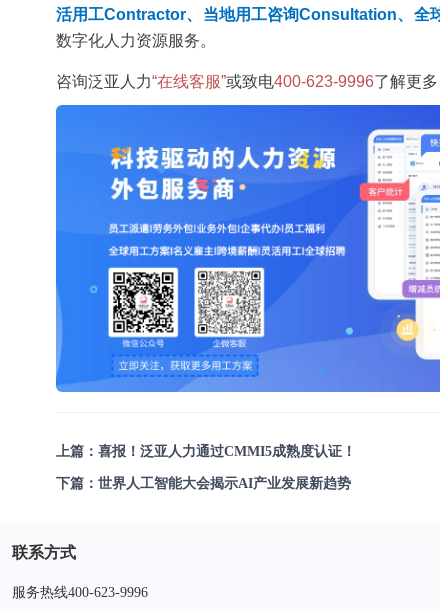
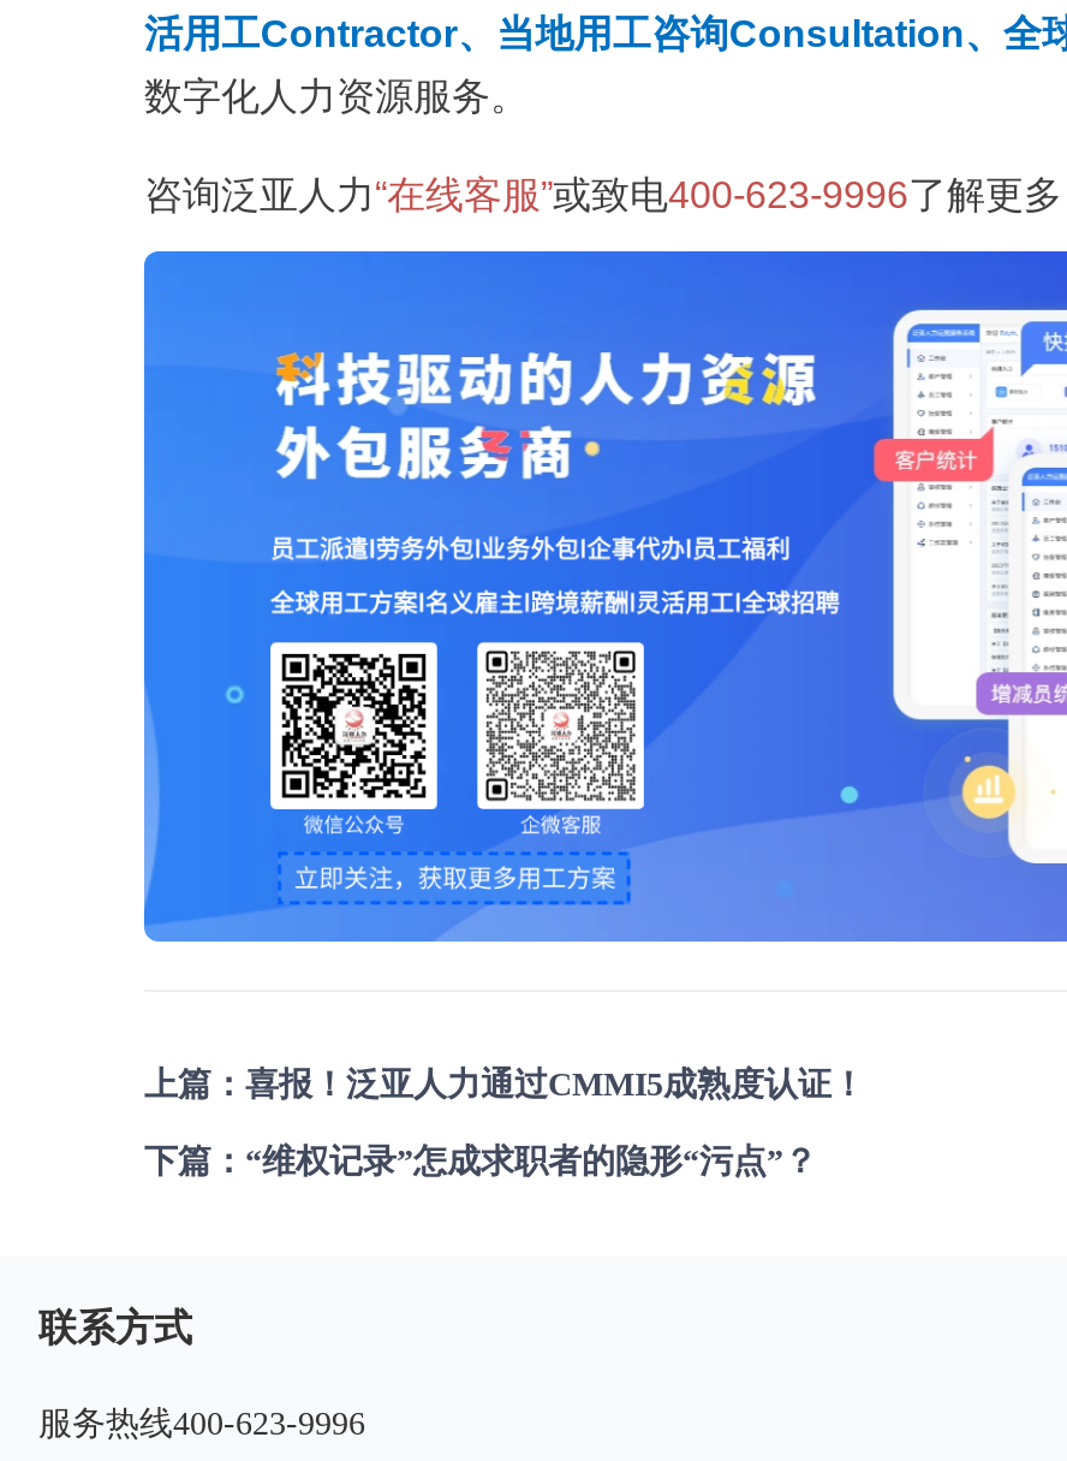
- 下篇：世界人工智能大会揭示AI产业发展新趋势
+ 下篇：“维权记录”怎成求职者的隐形“污点”？
